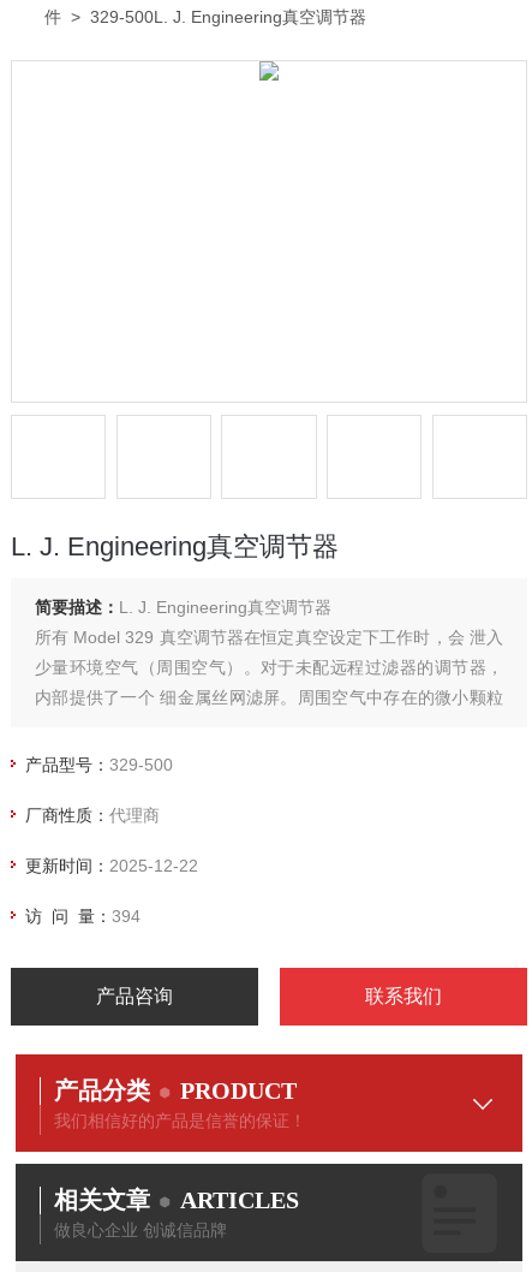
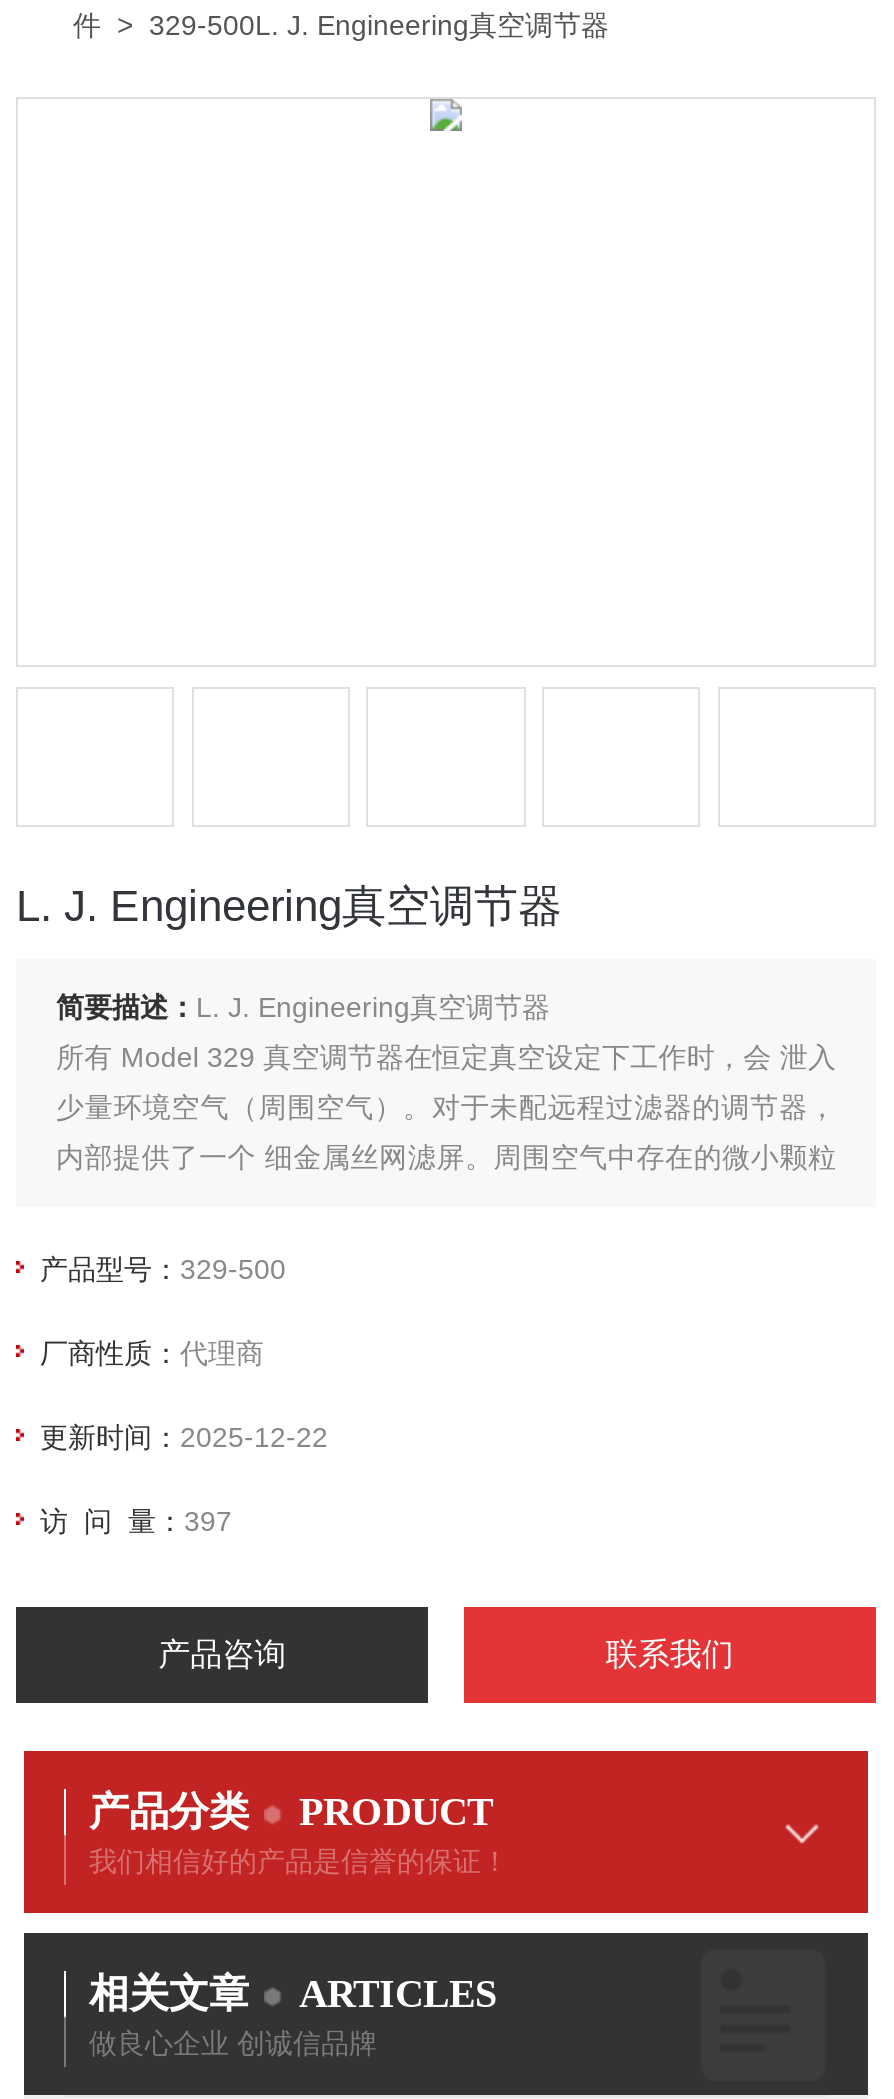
- 访 问 量：394
+ 访 问 量：397
